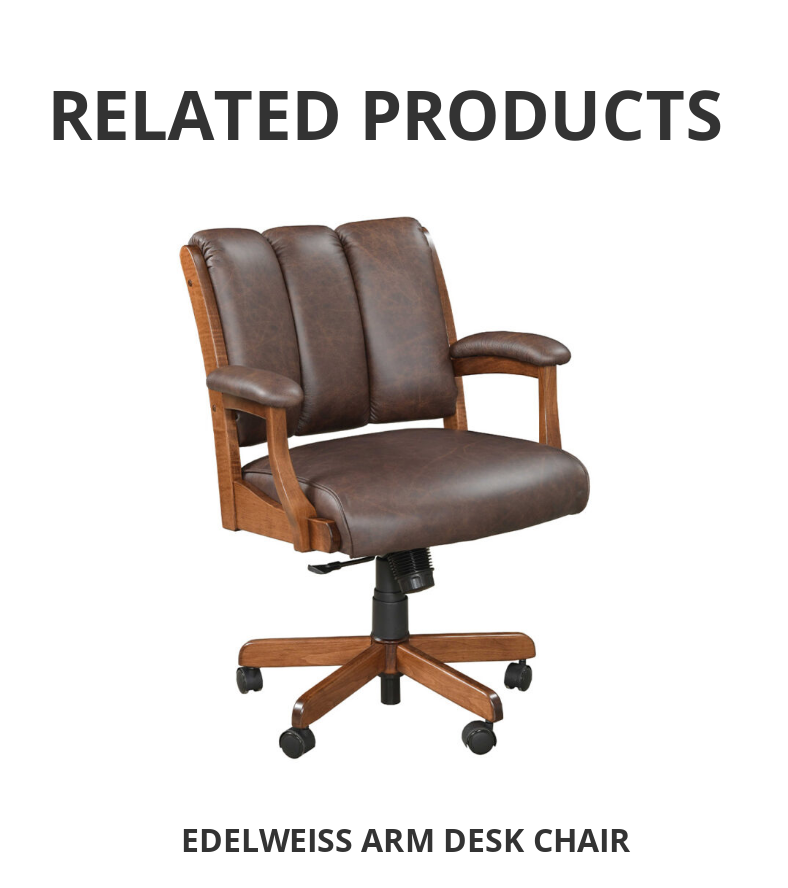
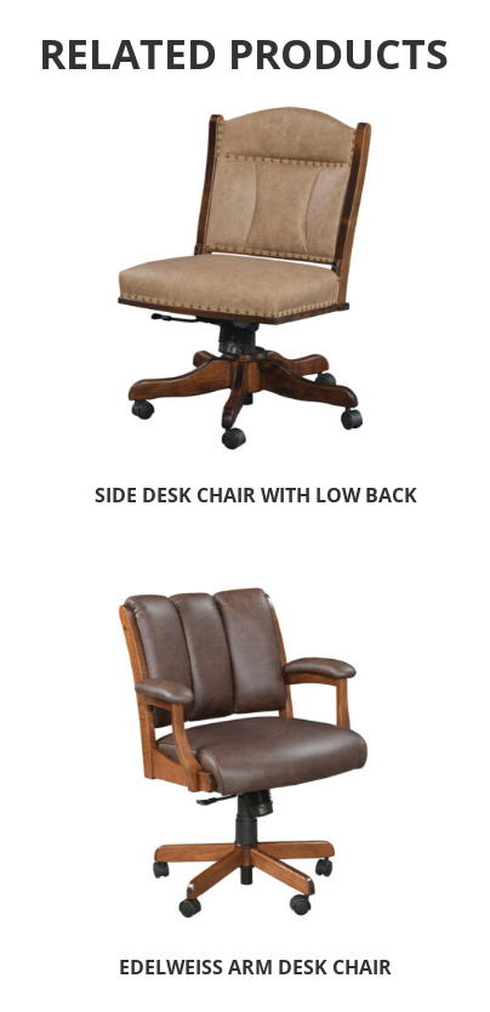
+ [image]
+ SIDE DESK CHAIR WITH LOW BACK
